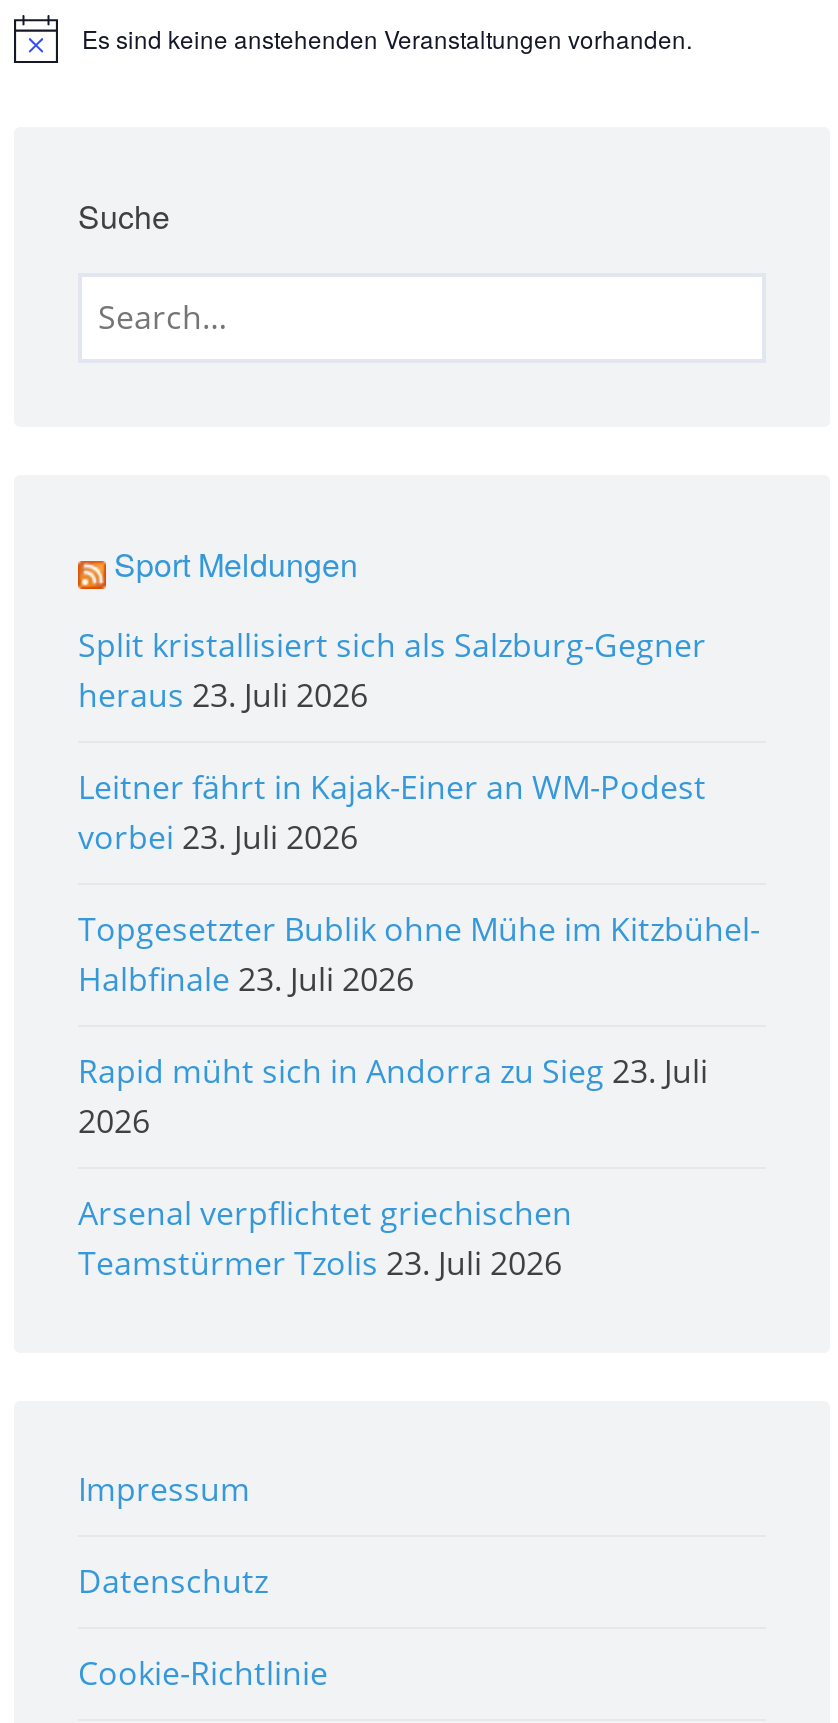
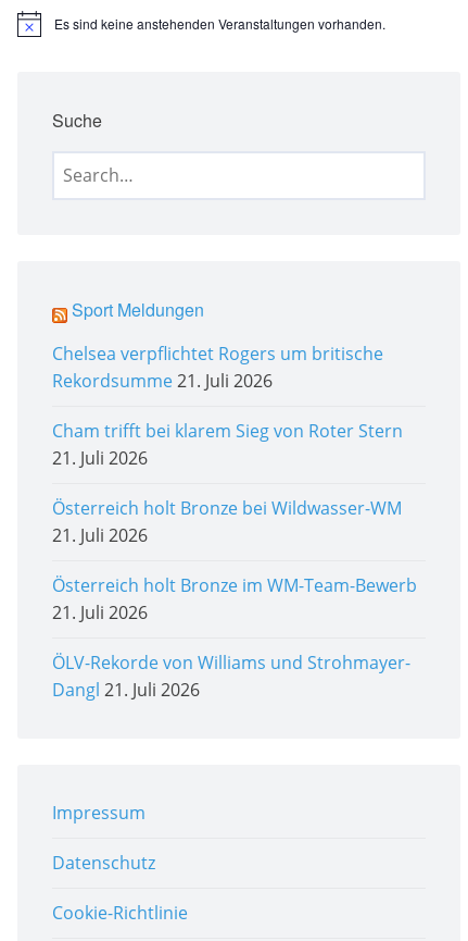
- Split kristallisiert sich als Salzburg-Gegner
- heraus 23. Juli 2026
+ Chelsea verpflichtet Rogers um britische
+ Rekordsumme 21. Juli 2026

- Leitner fährt in Kajak-Einer an WM-Podest
- vorbei 23. Juli 2026
+ Cham trifft bei klarem Sieg von Roter Stern
+ 21. Juli 2026

- Topgesetzter Bublik ohne Mühe im Kitzbühel-
- Halbfinale 23. Juli 2026
+ Österreich holt Bronze bei Wildwasser-WM
+ 21. Juli 2026

- Rapid müht sich in Andorra zu Sieg 23. Juli
- 2026
+ Österreich holt Bronze im WM-Team-Bewerb
+ 21. Juli 2026

- Arsenal verpflichtet griechischen
- Teamstürmer Tzolis 23. Juli 2026
+ ÖLV-Rekorde von Williams und Strohmayer-
+ Dangl 21. Juli 2026
